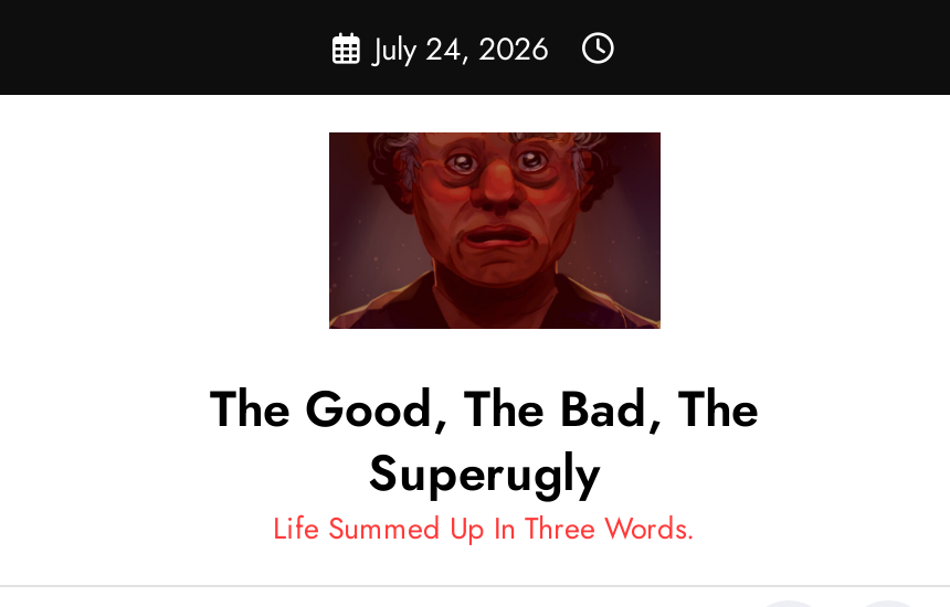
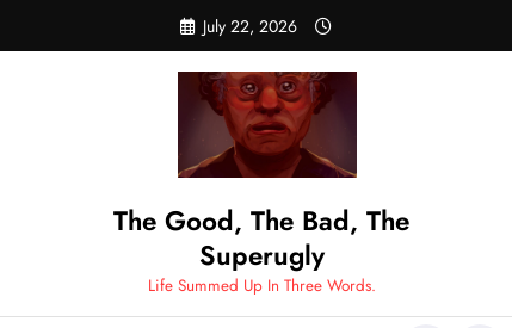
- July 24, 2026
+ July 22, 2026
